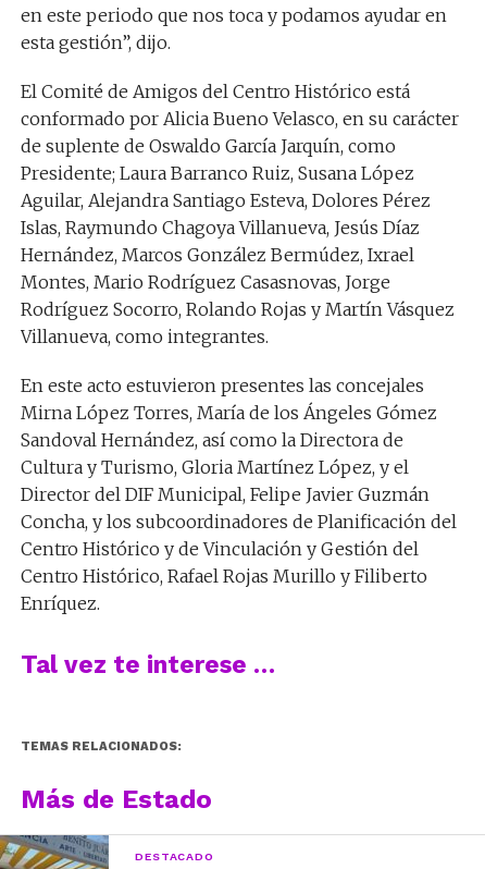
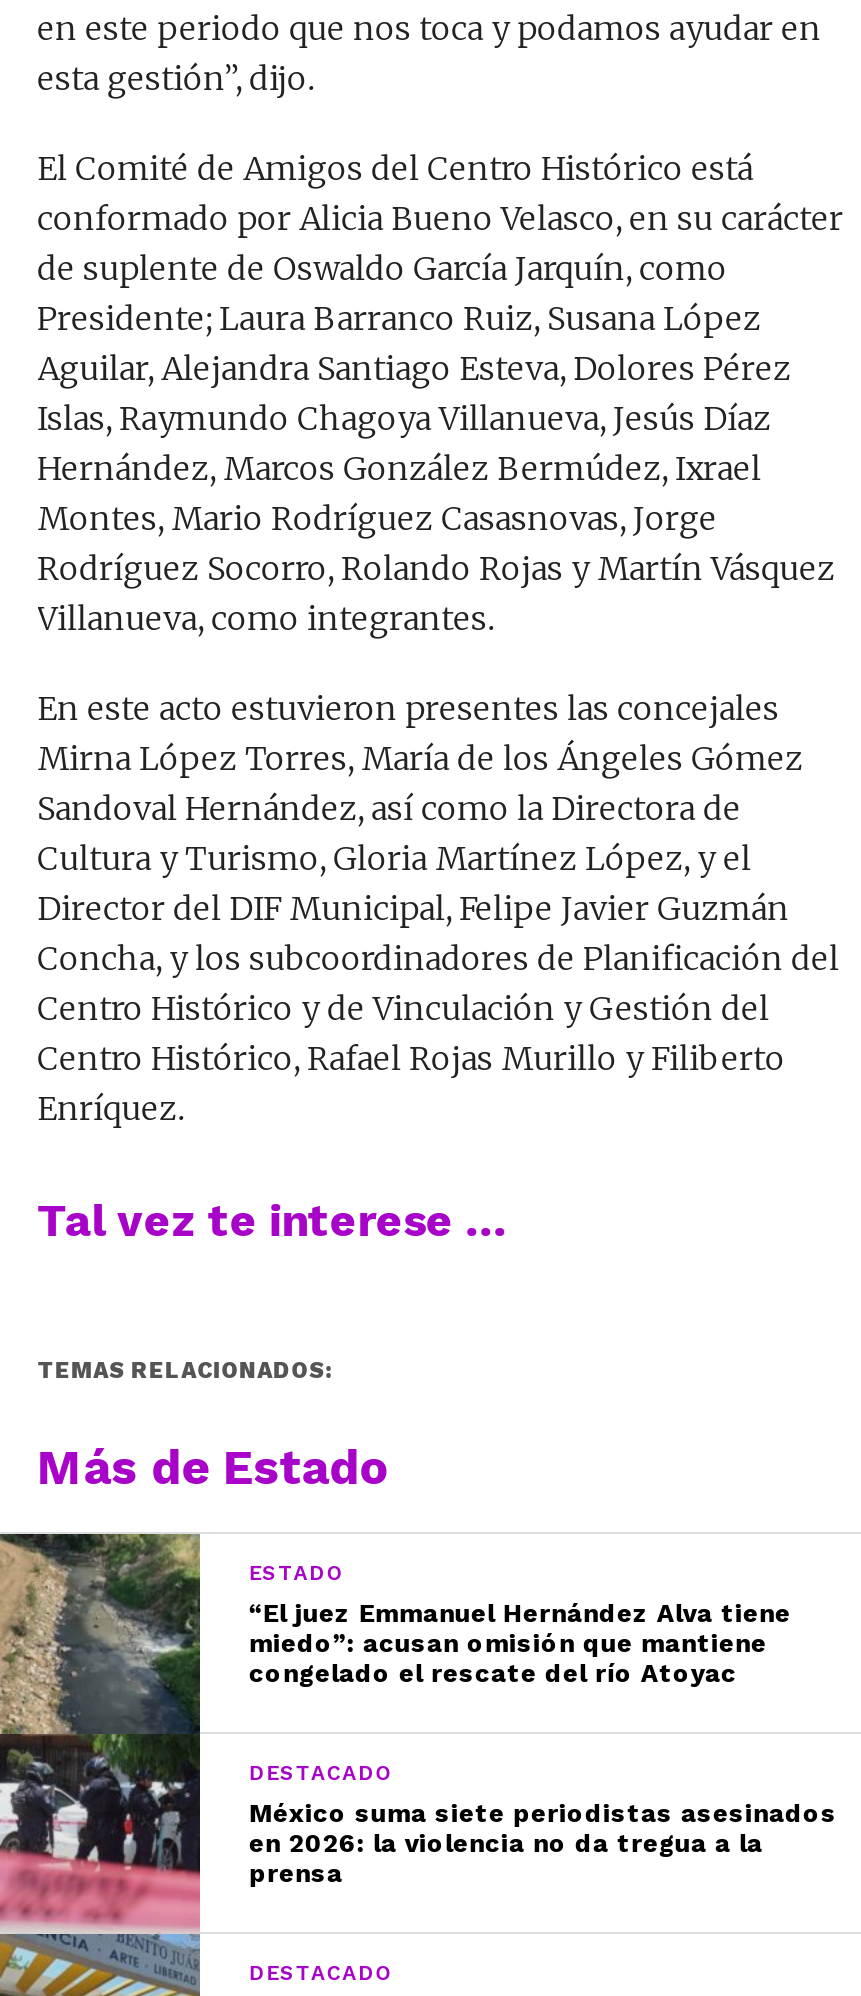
+ [image]
+ ESTADO
+ “El juez Emmanuel Hernández Alva tiene
+ miedo”: acusan omisión que mantiene
+ congelado el rescate del río Atoyac
+ DESTACADO
+ México suma siete periodistas asesinados
+ en 2026: la violencia no da tregua a la
+ prensa
